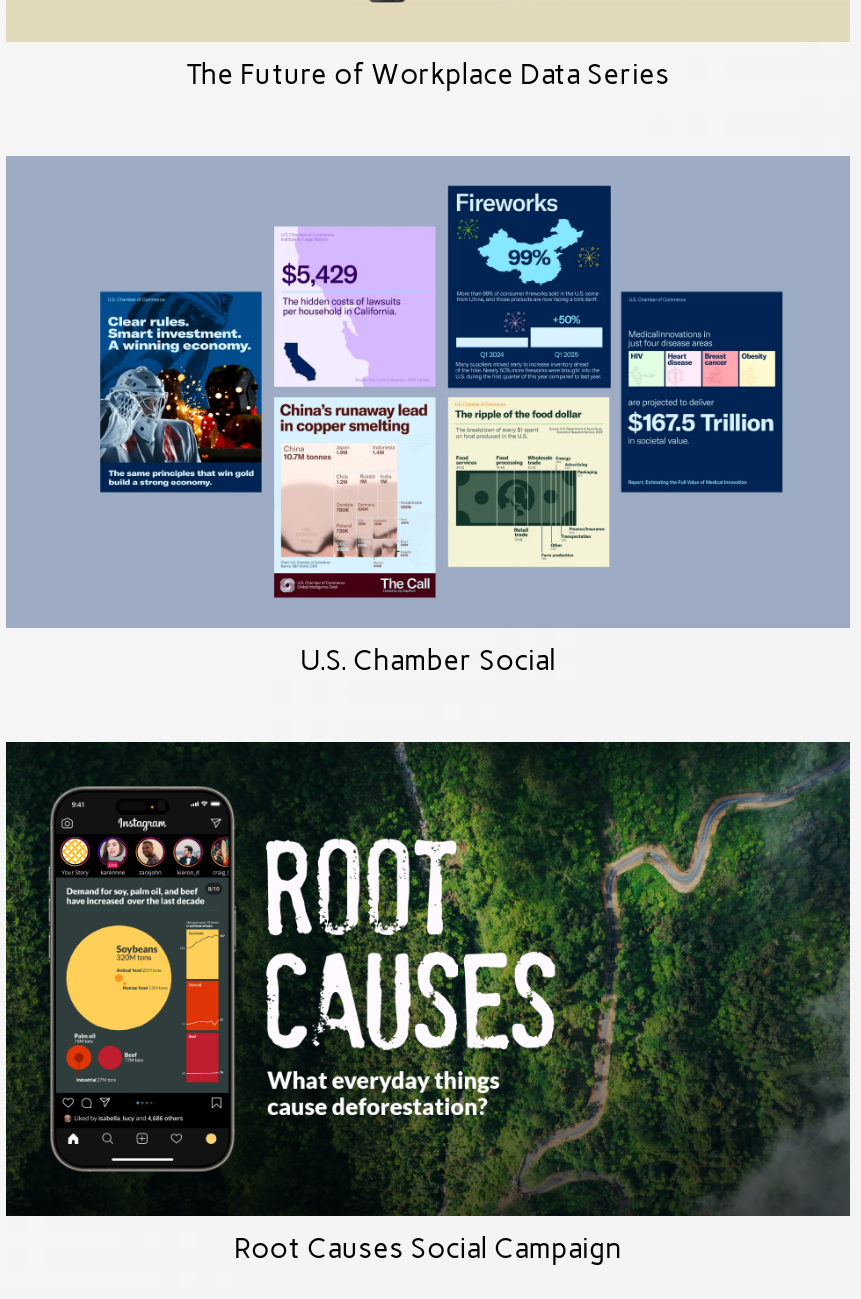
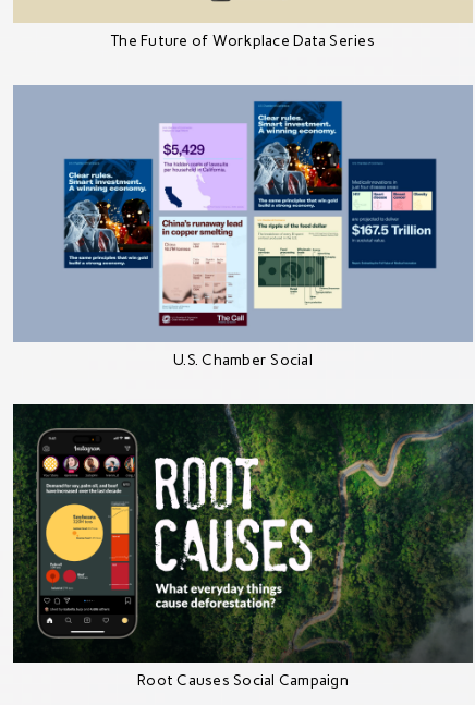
- [image]
+ [image]
